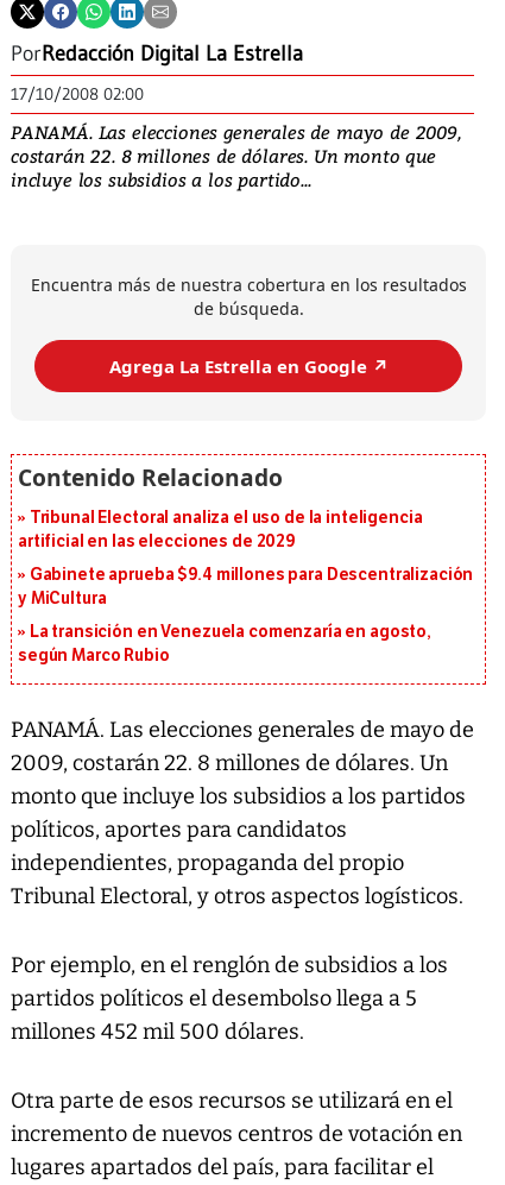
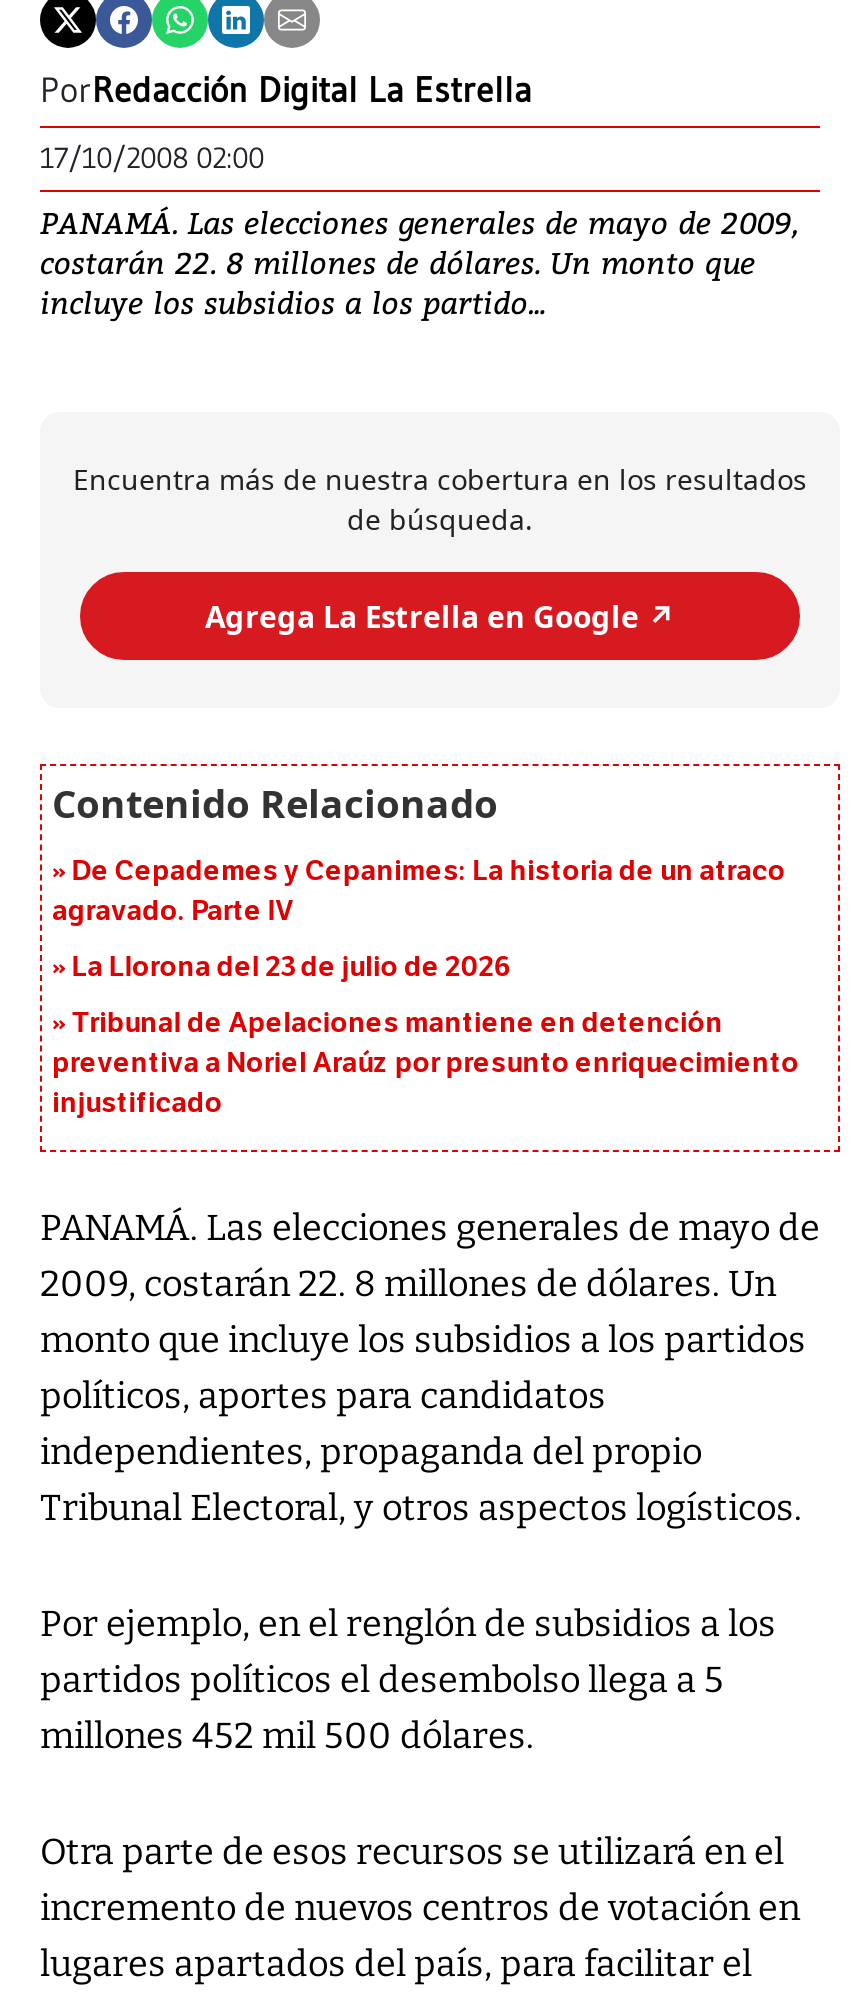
- Tribunal Electoral analiza el uso de la inteligencia
- artificial en las elecciones de 2029
+ De Cepademes y Cepanimes: La historia de un atraco
+ agravado. Parte IV

- Gabinete aprueba $9.4 millones para Descentralización
- y MiCultura
+ La Llorona del 23 de julio de 2026

- La transición en Venezuela comenzaría en agosto,
- según Marco Rubio
+ Tribunal de Apelaciones mantiene en detención
+ preventiva a Noriel Araúz por presunto enriquecimiento
+ injustificado
